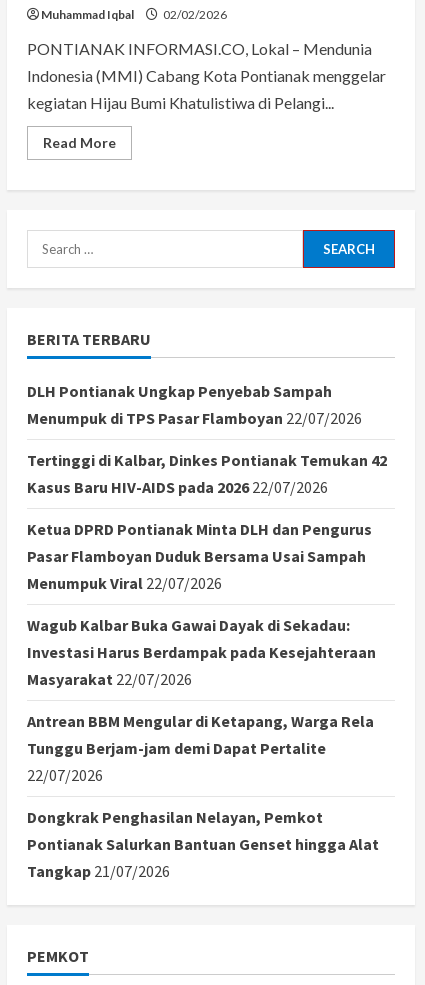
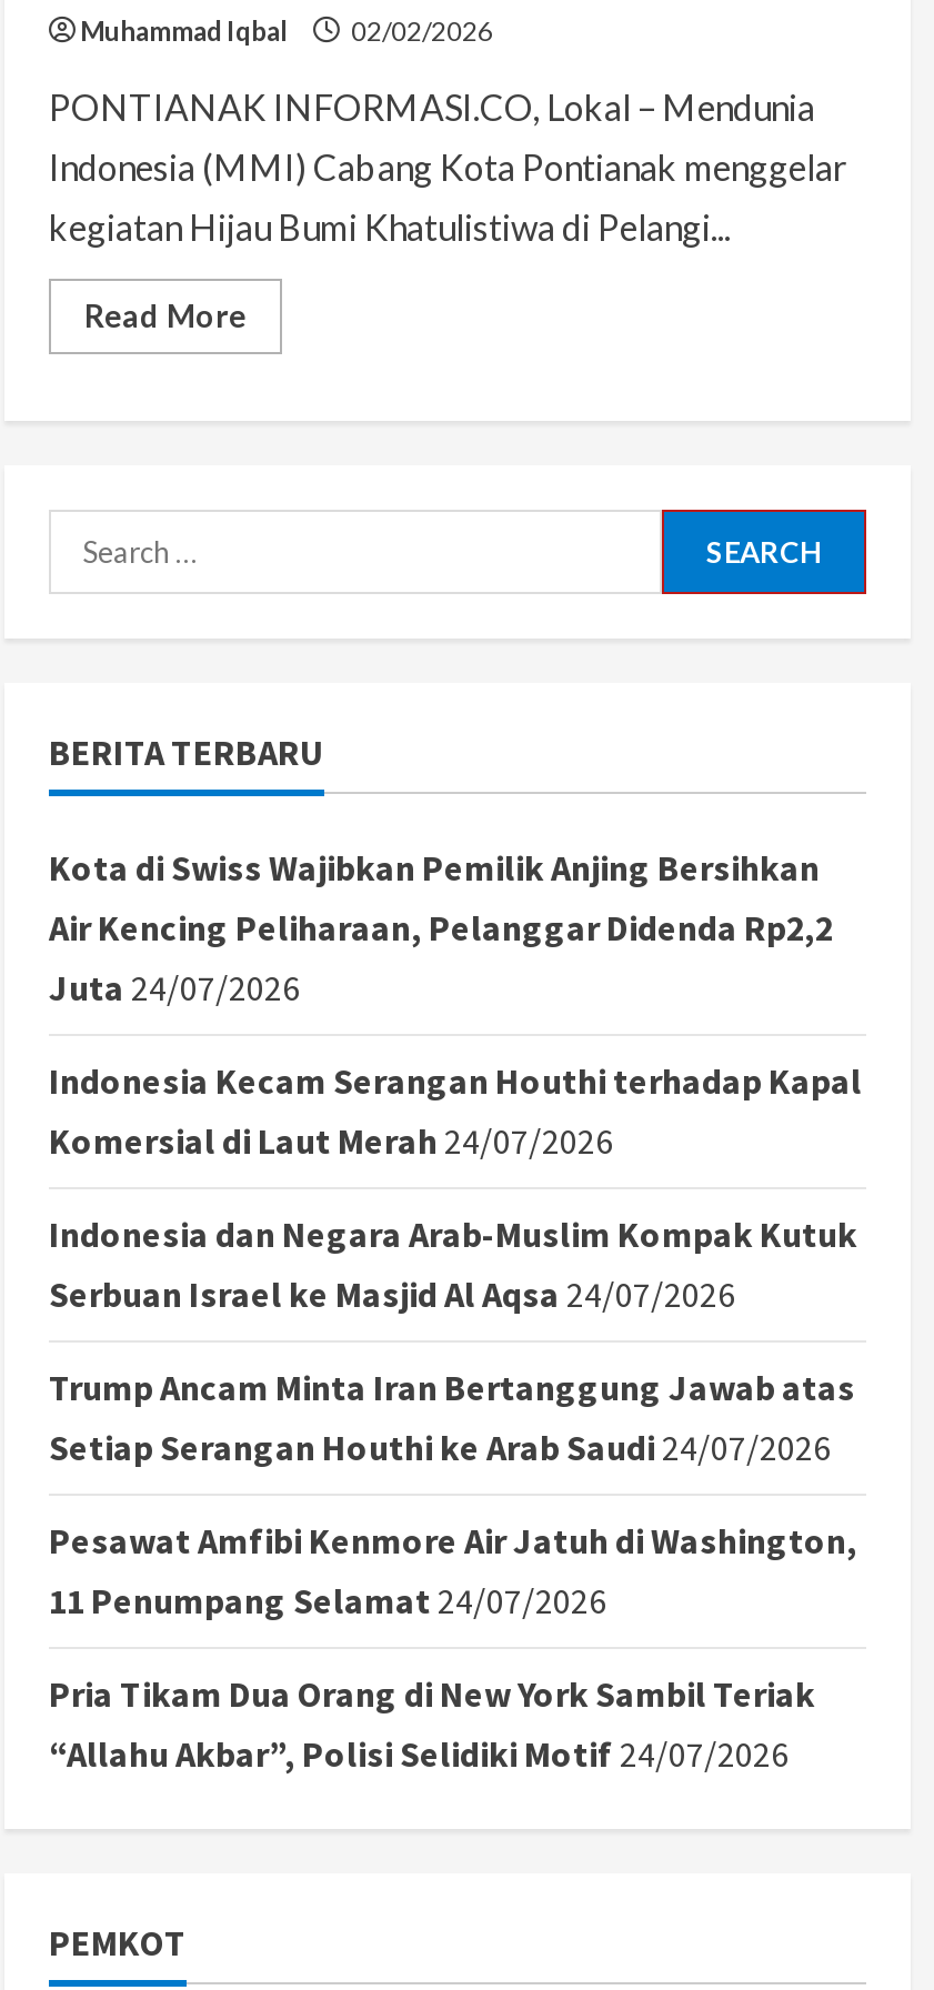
- DLH Pontianak Ungkap Penyebab Sampah
- Menumpuk di TPS Pasar Flamboyan 22/07/2026
+ Kota di Swiss Wajibkan Pemilik Anjing Bersihkan
+ Air Kencing Peliharaan, Pelanggar Didenda Rp2,2
+ Juta 24/07/2026

- Tertinggi di Kalbar, Dinkes Pontianak Temukan 42
- Kasus Baru HIV-AIDS pada 2026 22/07/2026
+ Indonesia Kecam Serangan Houthi terhadap Kapal
+ Komersial di Laut Merah 24/07/2026

- Ketua DPRD Pontianak Minta DLH dan Pengurus
- Pasar Flamboyan Duduk Bersama Usai Sampah
- Menumpuk Viral 22/07/2026
+ Indonesia dan Negara Arab-Muslim Kompak Kutuk
+ Serbuan Israel ke Masjid Al Aqsa 24/07/2026

- Wagub Kalbar Buka Gawai Dayak di Sekadau:
- Investasi Harus Berdampak pada Kesejahteraan
- Masyarakat 22/07/2026
+ Trump Ancam Minta Iran Bertanggung Jawab atas
+ Setiap Serangan Houthi ke Arab Saudi 24/07/2026

- Antrean BBM Mengular di Ketapang, Warga Rela
- Tunggu Berjam-jam demi Dapat Pertalite
- 22/07/2026
+ Pesawat Amfibi Kenmore Air Jatuh di Washington,
+ 11 Penumpang Selamat 24/07/2026

- Dongkrak Penghasilan Nelayan, Pemkot
- Pontianak Salurkan Bantuan Genset hingga Alat
- Tangkap 21/07/2026
+ Pria Tikam Dua Orang di New York Sambil Teriak
+ “Allahu Akbar”, Polisi Selidiki Motif 24/07/2026
